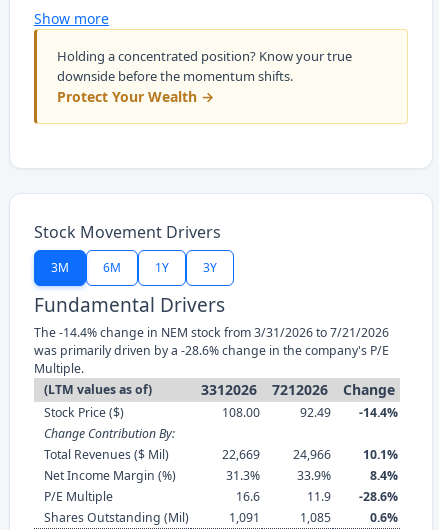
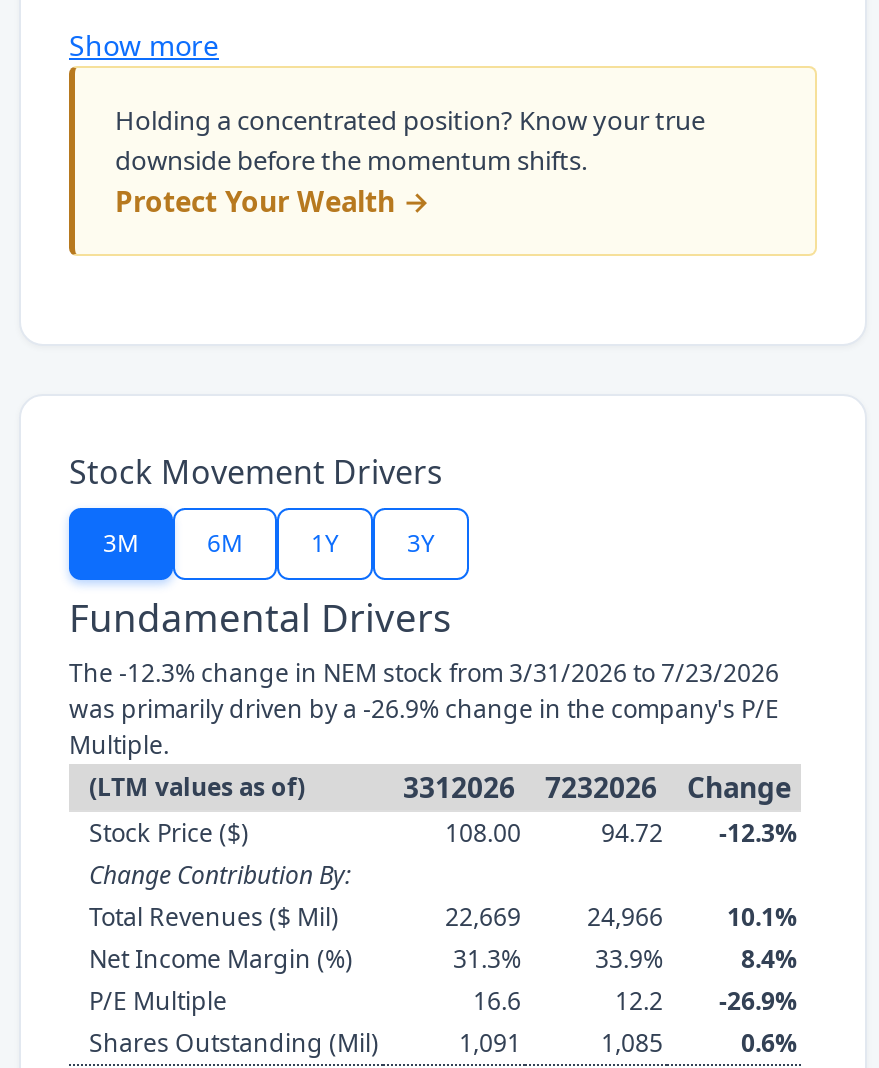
- The -14.4% change in NEM stock from 3/31/2026 to 7/21/2026
+ The -12.3% change in NEM stock from 3/31/2026 to 7/23/2026

- was primarily driven by a -28.6% change in the company's P/E
+ was primarily driven by a -26.9% change in the company's P/E

- 3312026 7212026 Change
+ 3312026 7232026 Change

- 92.49
+ 94.72

- -14.4%
+ -12.3%

- 11.9
+ 12.2

- -28.6%
+ -26.9%
